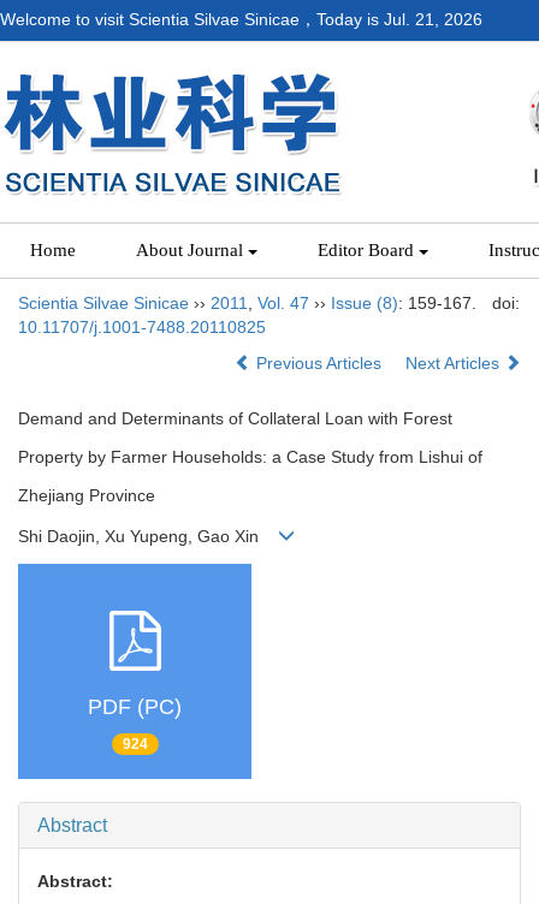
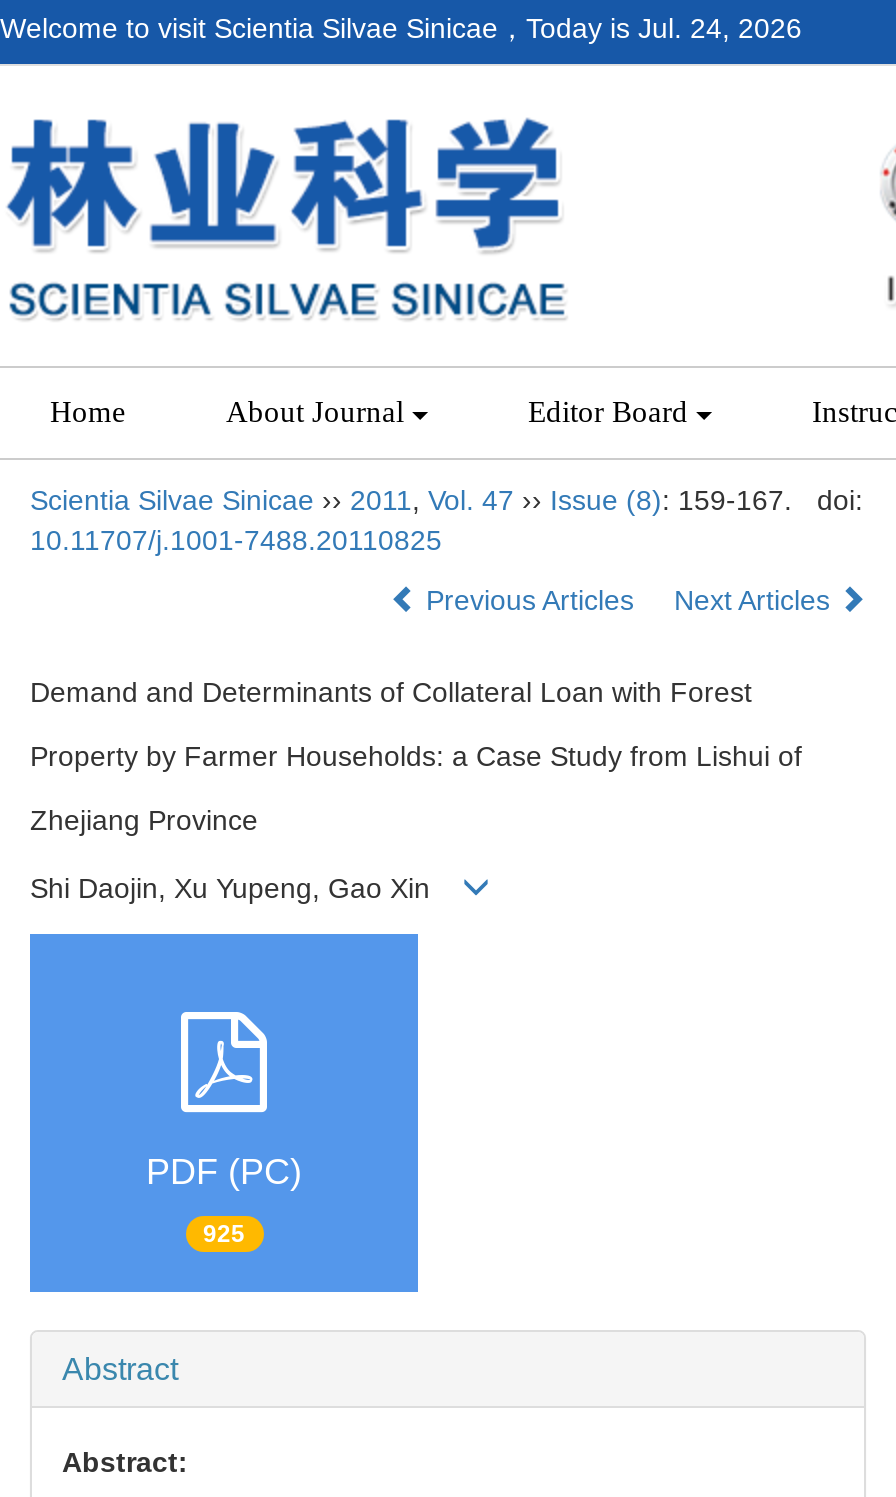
- Welcome to visit Scientia Silvae Sinicae，Today is Jul. 21, 2026
+ Welcome to visit Scientia Silvae Sinicae，Today is Jul. 24, 2026

- 924
+ 925
